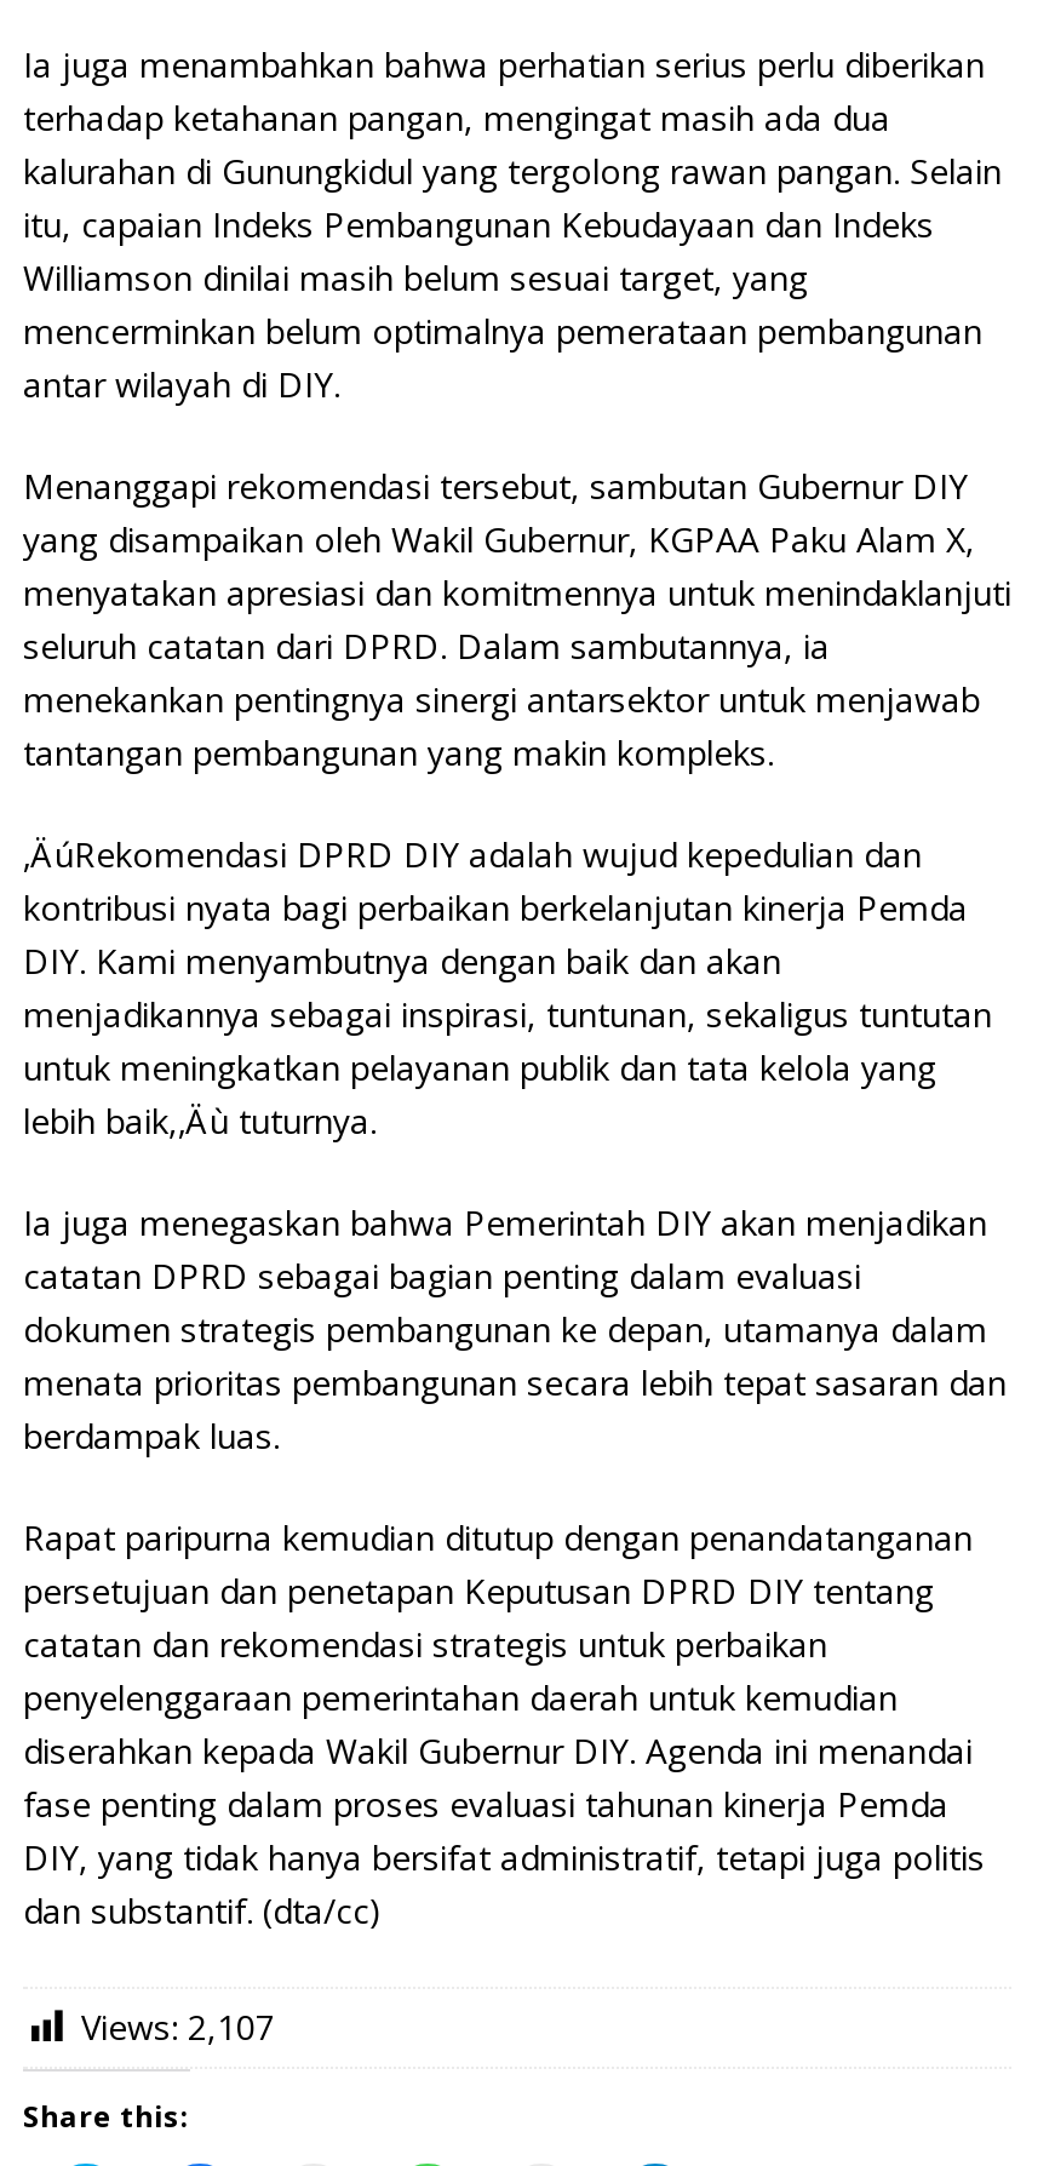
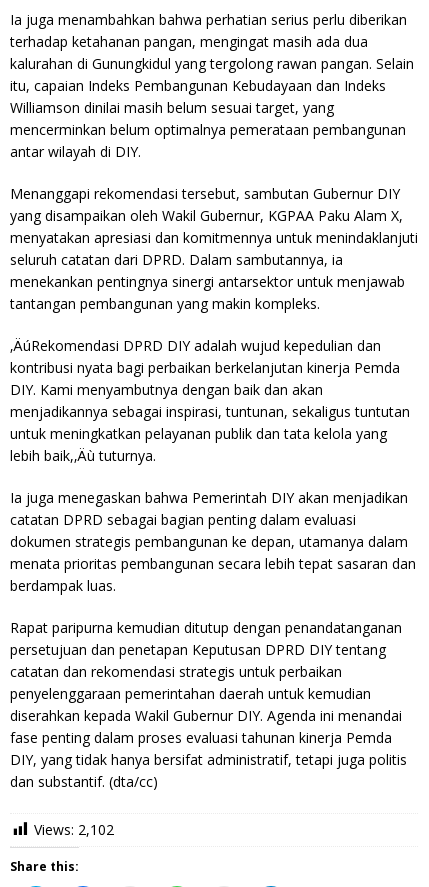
- Views: 2,107
+ Views: 2,102
